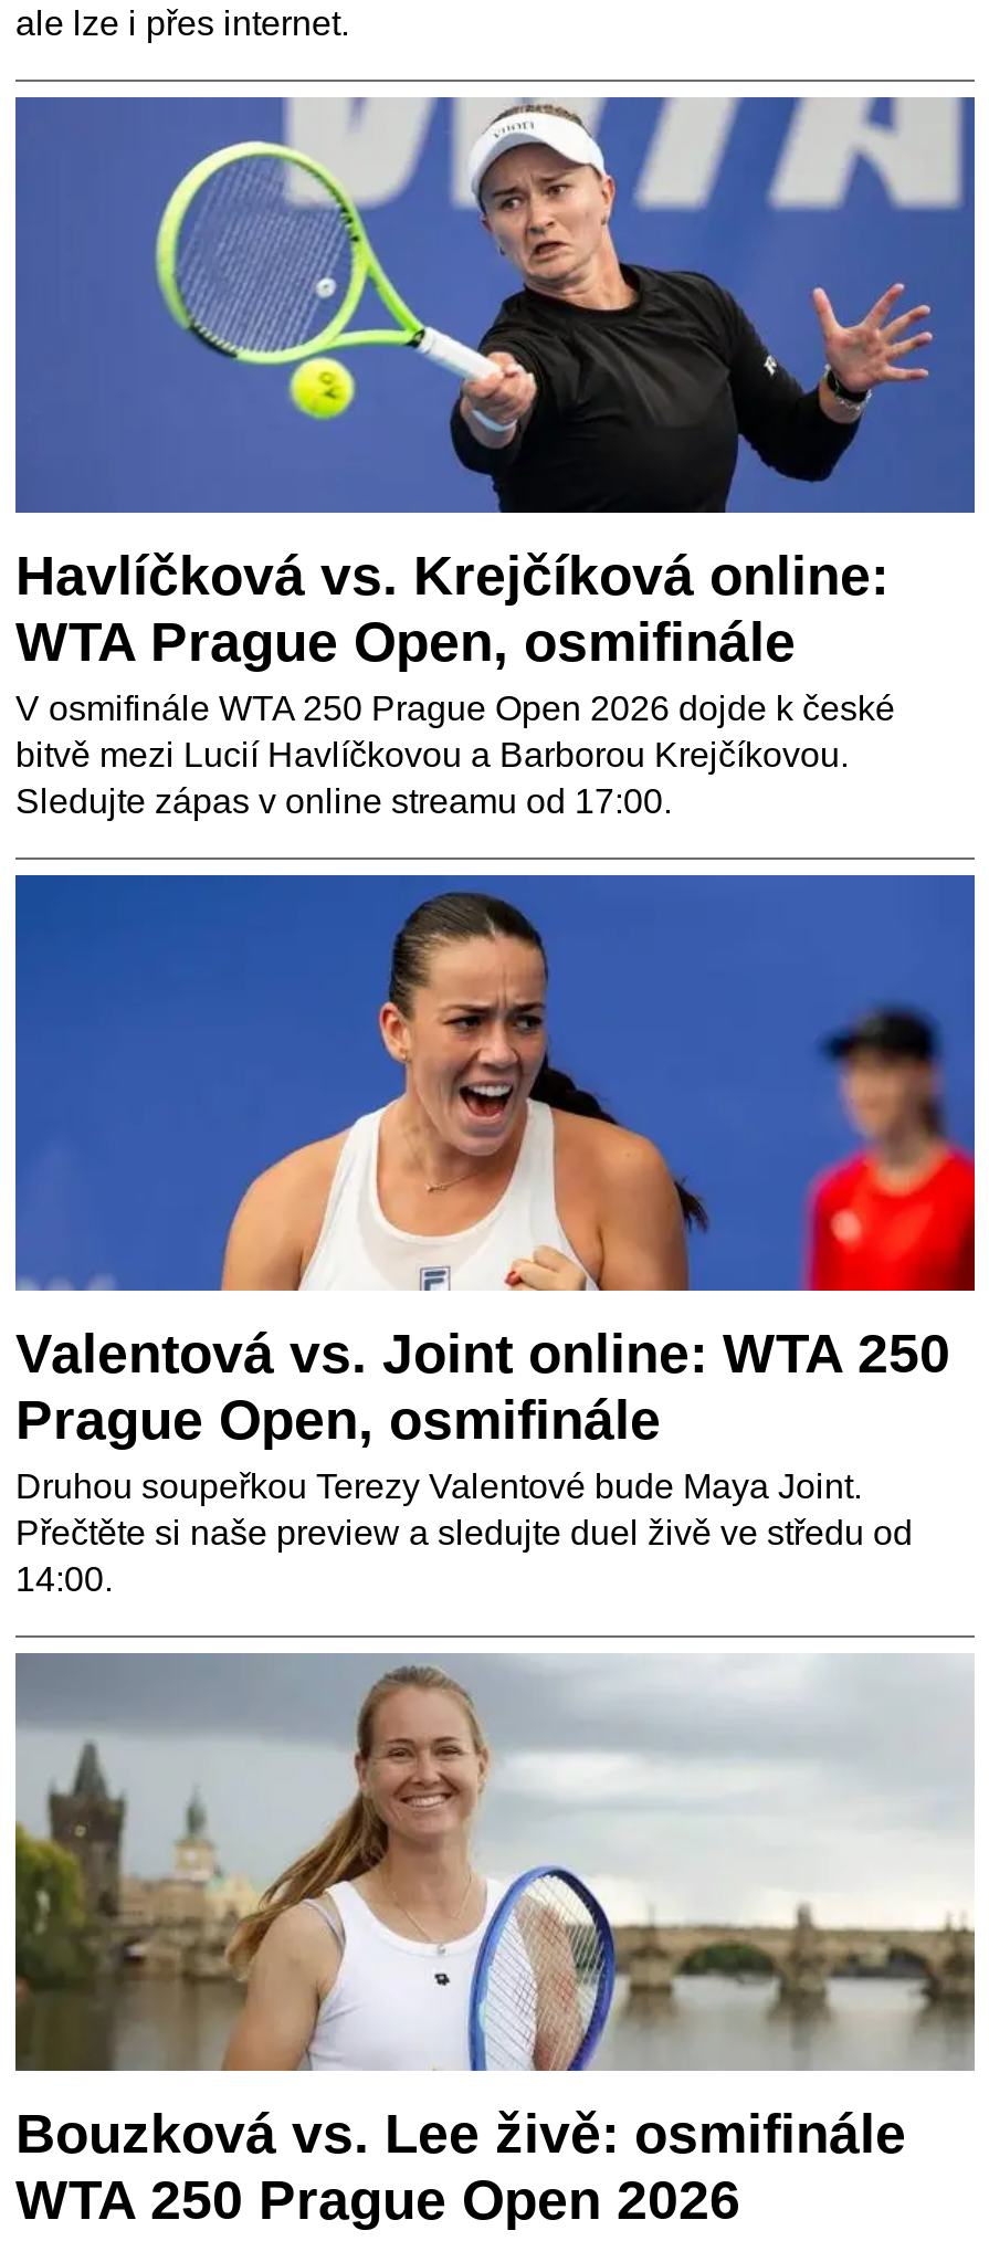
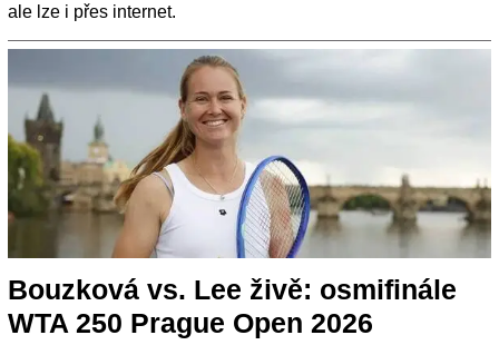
- [image]
- Havlíčková vs. Krejčíková online:
- WTA Prague Open, osmifinále
- V osmifinále WTA 250 Prague Open 2026 dojde k české
- bitvě mezi Lucií Havlíčkovou a Barborou Krejčíkovou.
- Sledujte zápas v online streamu od 17:00.

- [image]
- Valentová vs. Joint online: WTA 250
- Prague Open, osmifinále
- Druhou soupeřkou Terezy Valentové bude Maya Joint.
- Přečtěte si naše preview a sledujte duel živě ve středu od
- 14:00.
